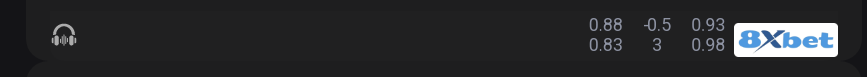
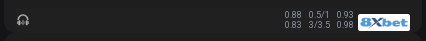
- 0.88 -0.5 0.93
+ 0.88 0.5/1 0.93

- 0.83 3 0.98
+ 0.83 3/3.5 0.98
